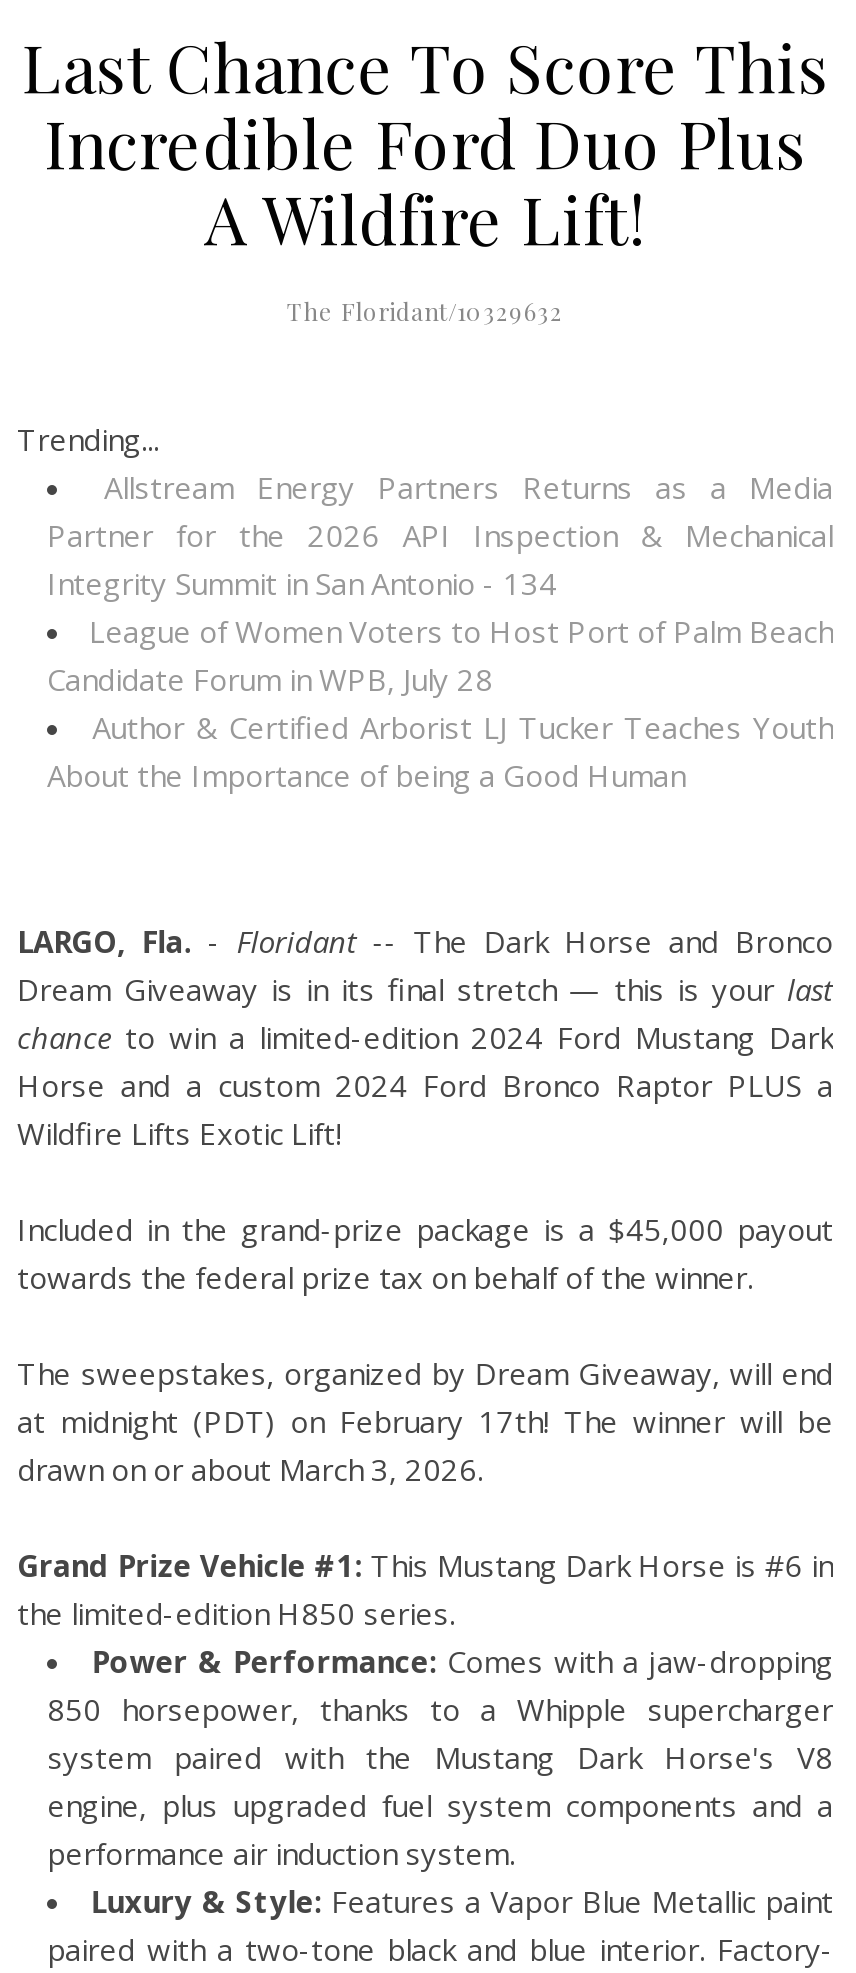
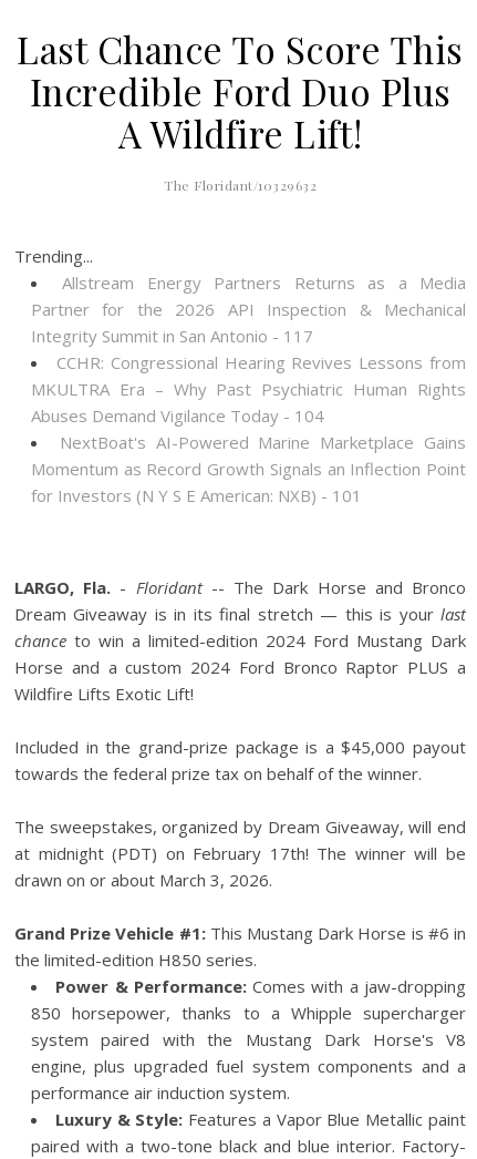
- Integrity Summit in San Antonio - 134
- League of Women Voters to Host Port of Palm Beach
- Candidate Forum in WPB, July 28
- Author & Certified Arborist LJ Tucker Teaches Youth
- About the Importance of being a Good Human
+ Integrity Summit in San Antonio - 117
+ CCHR: Congressional Hearing Revives Lessons from
+ MKULTRA Era – Why Past Psychiatric Human Rights
+ Abuses Demand Vigilance Today - 104
+ NextBoat's AI-Powered Marine Marketplace Gains
+ Momentum as Record Growth Signals an Inflection Point
+ for Investors (N Y S E American: NXB) - 101
